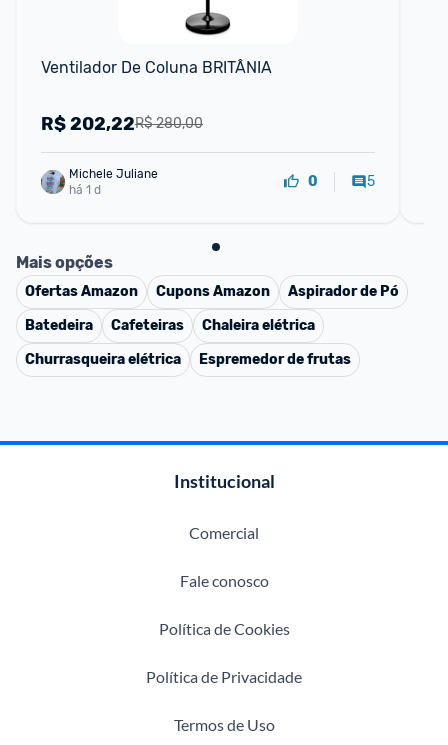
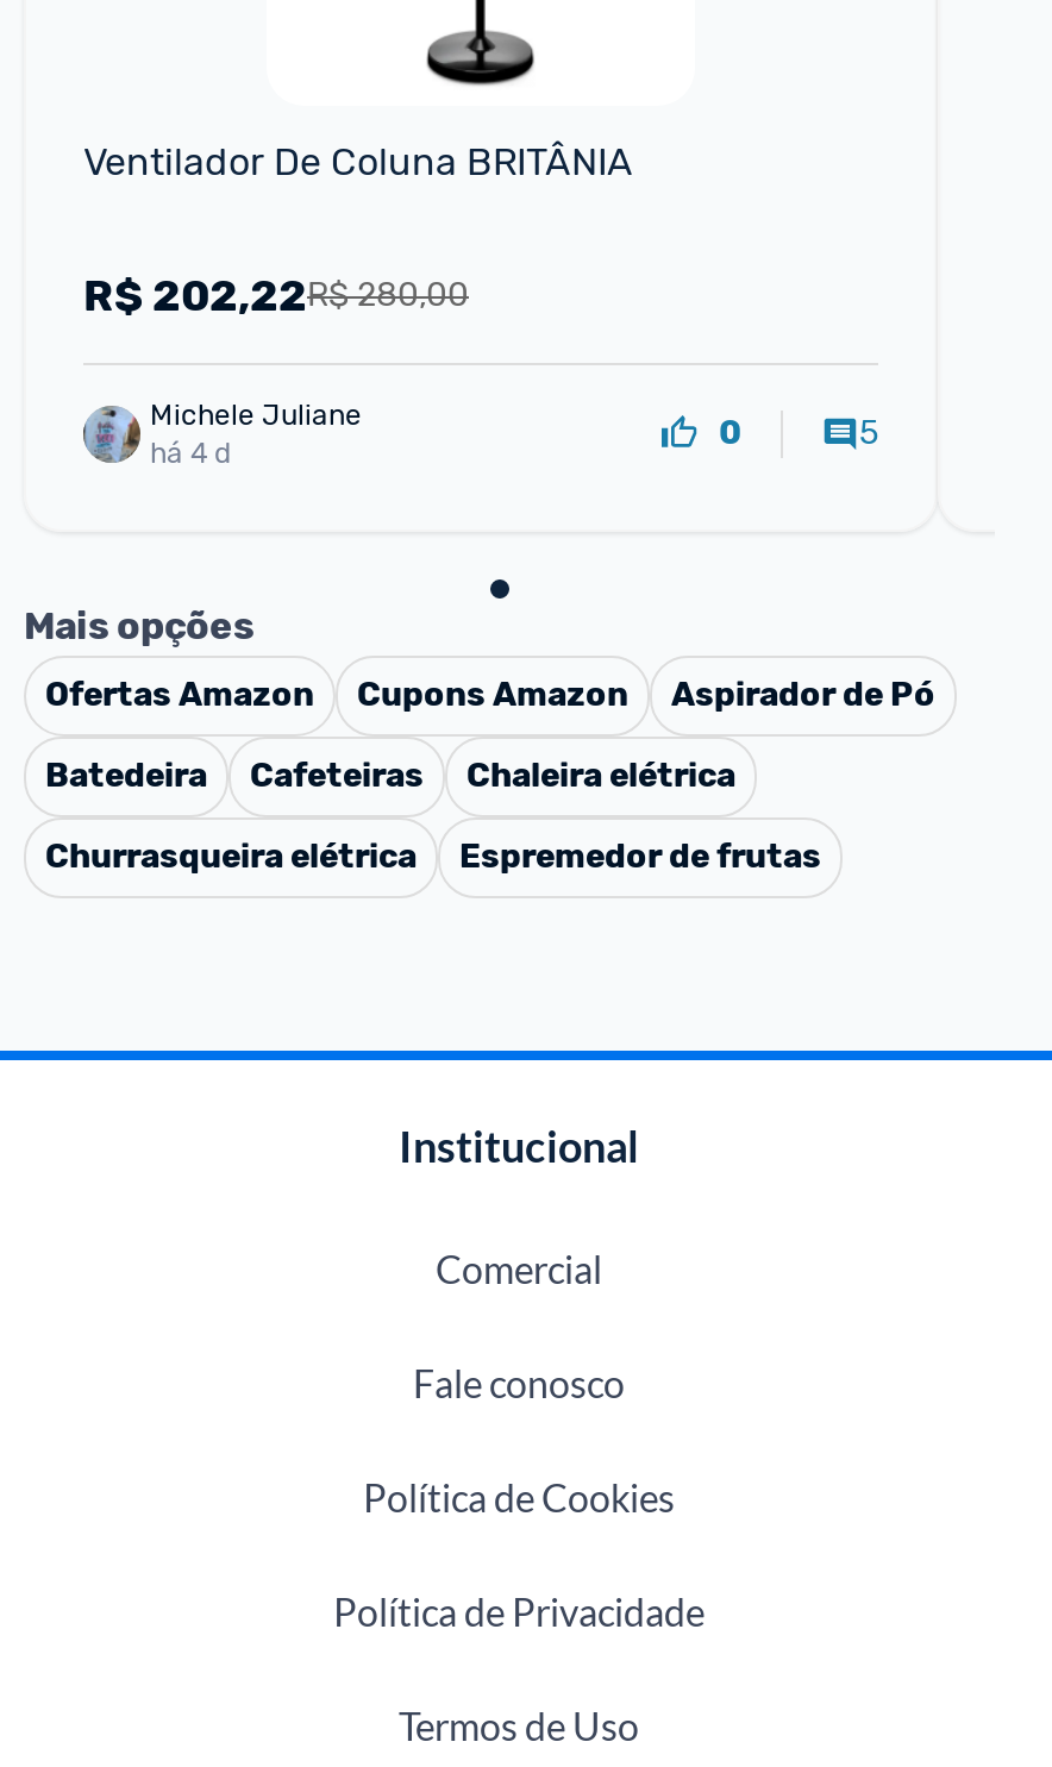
- há 1 d
+ há 4 d
